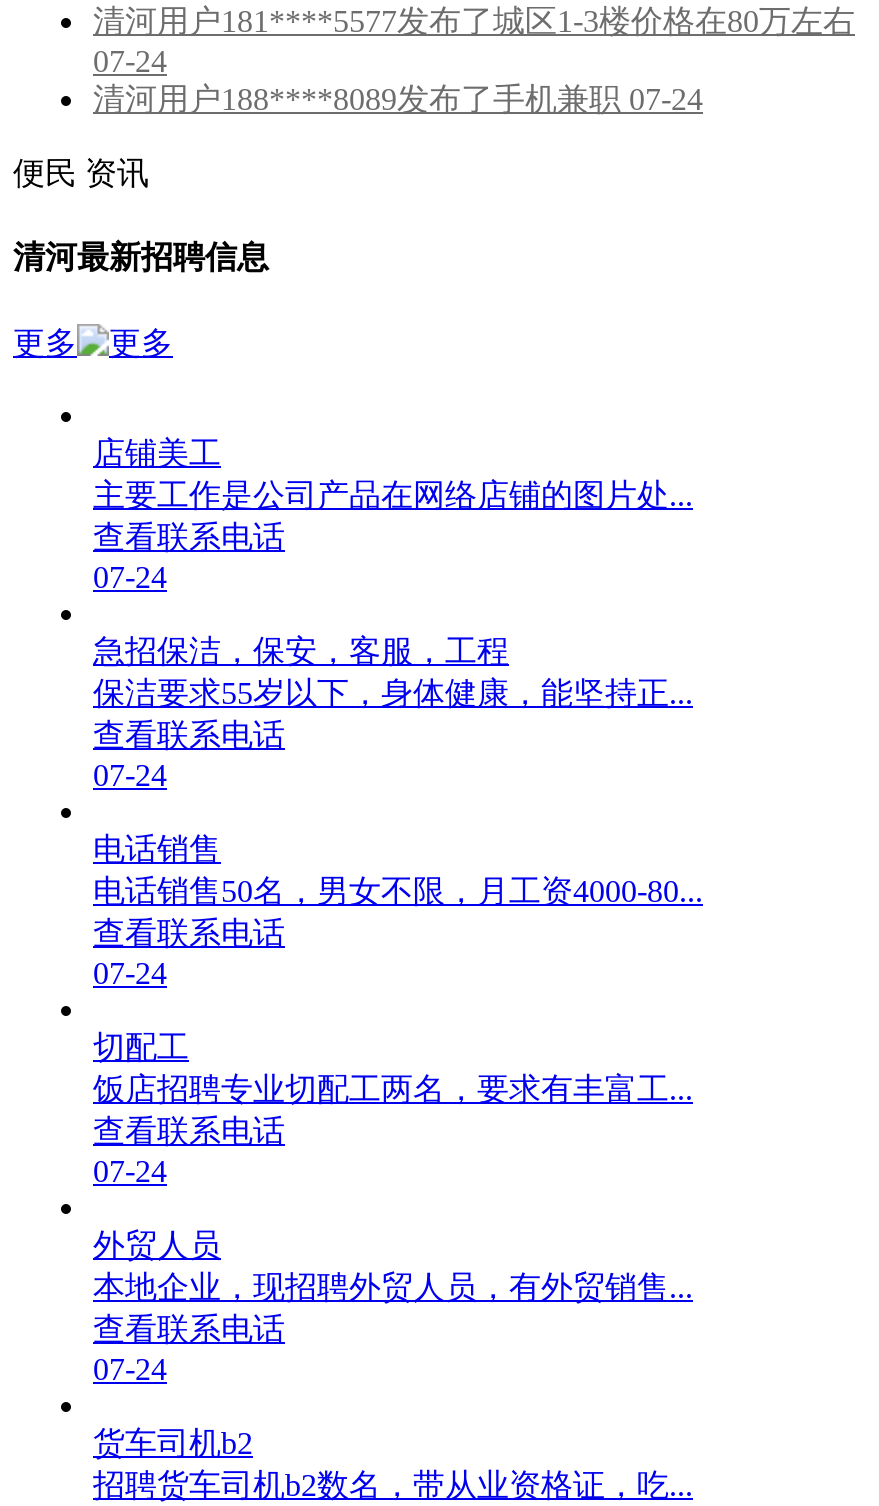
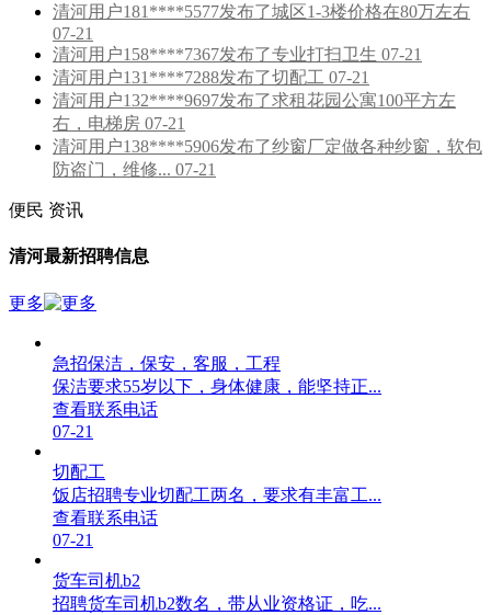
- 07-24
- 清河用户188****8089发布了手机兼职 07-24
+ 07-21
+ 清河用户158****7367发布了专业打扫卫生 07-21
+ 清河用户131****7288发布了切配工 07-21
+ 清河用户132****9697发布了求租花园公寓100平方左
+ 右，电梯房 07-21
+ 清河用户138****5906发布了纱窗厂定做各种纱窗，软包
+ 防盗门，维修... 07-21

moved down: 便民 资讯 | 清河最新招聘信息 | 更多

- 店铺美工
- 主要工作是公司产品在网络店铺的图片处...
- 查看联系电话
- 07-24

- 07-24
- 电话销售
- 电话销售50名，男女不限，月工资4000-80...
- 查看联系电话
- 07-24
+ 07-21

- 07-24
- 外贸人员
- 本地企业，现招聘外贸人员，有外贸销售...
- 查看联系电话
- 07-24
+ 07-21
